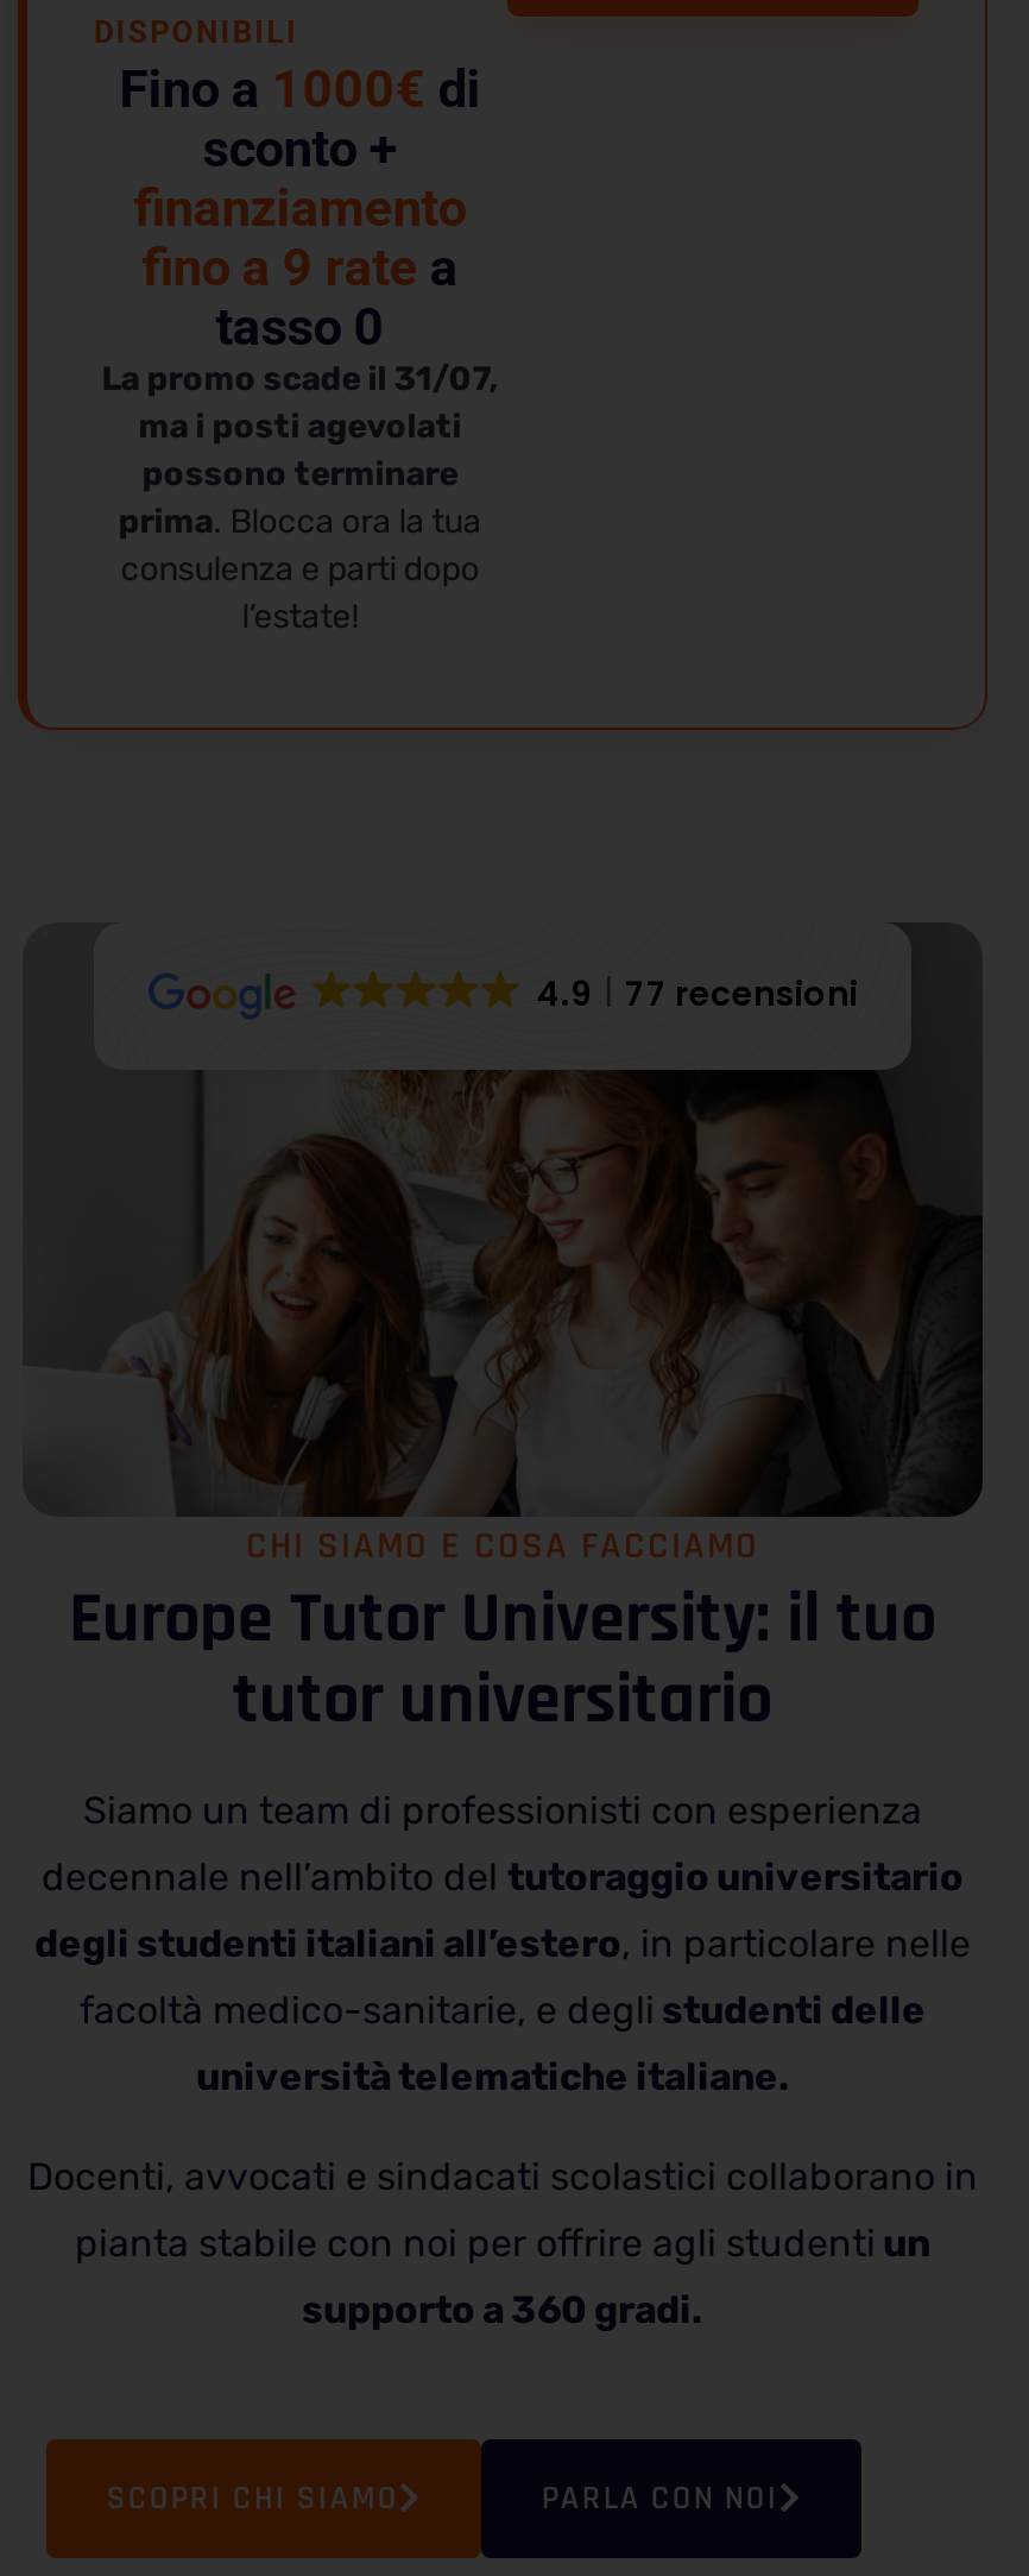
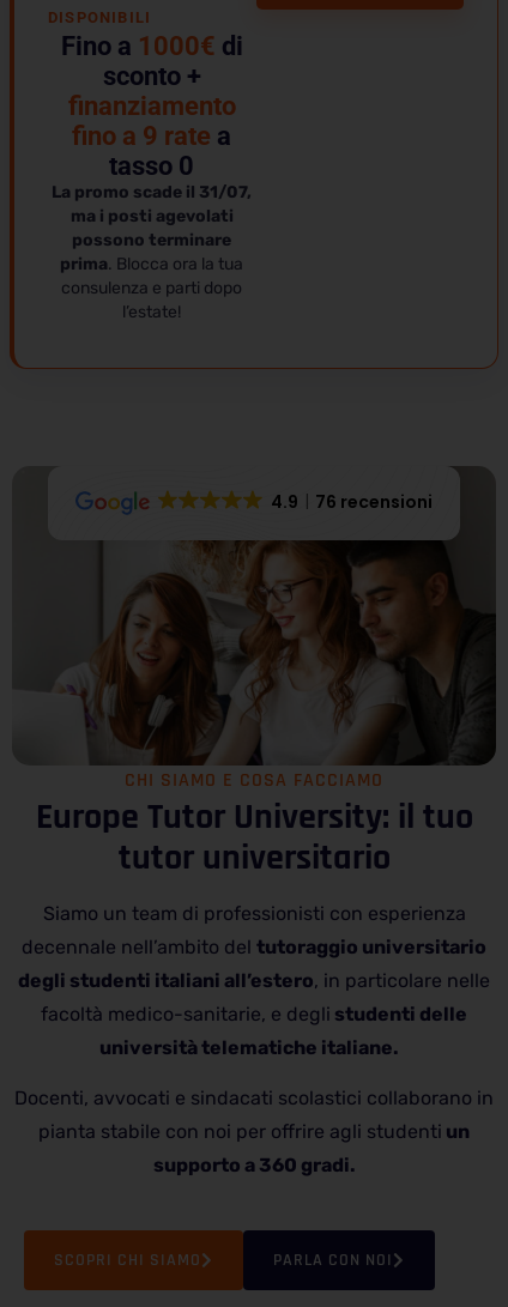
- 4.9 77 recensioni
+ 4.9 76 recensioni
